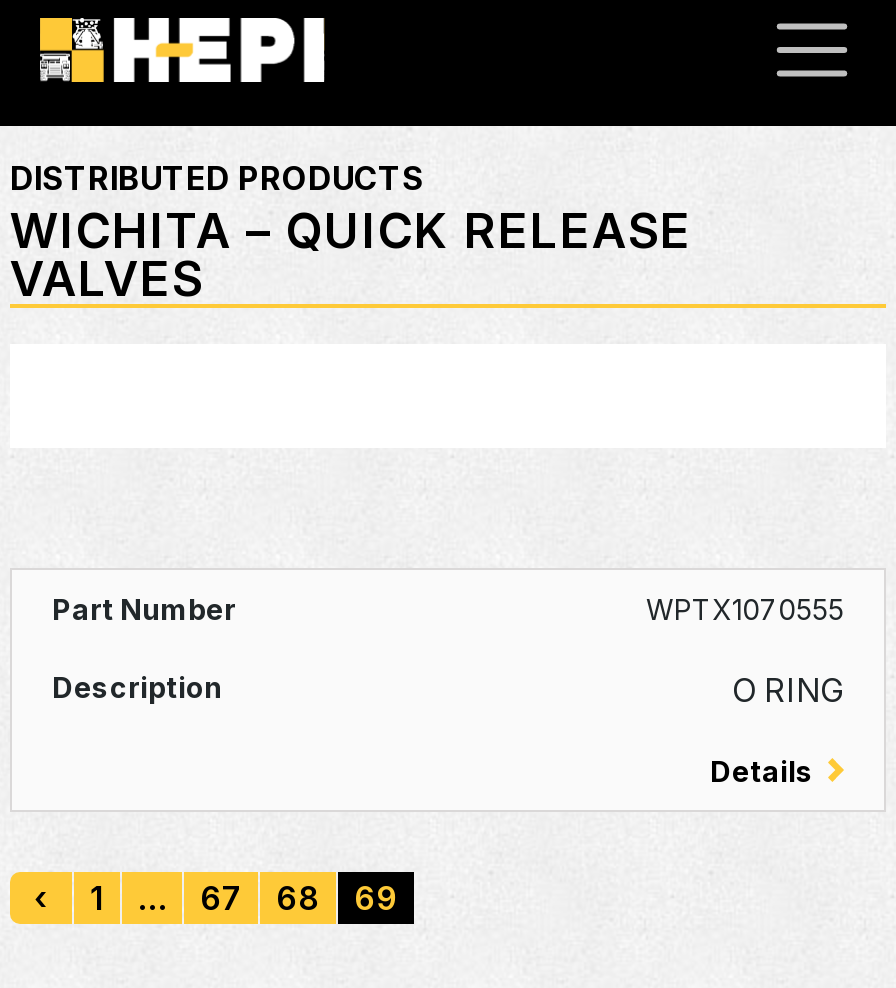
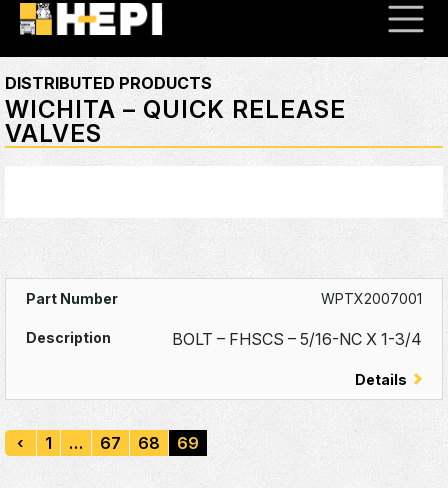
- WPTX1070555
+ WPTX2007001

- O RING
+ BOLT – FHSCS – 5/16-NC X 1-3/4
